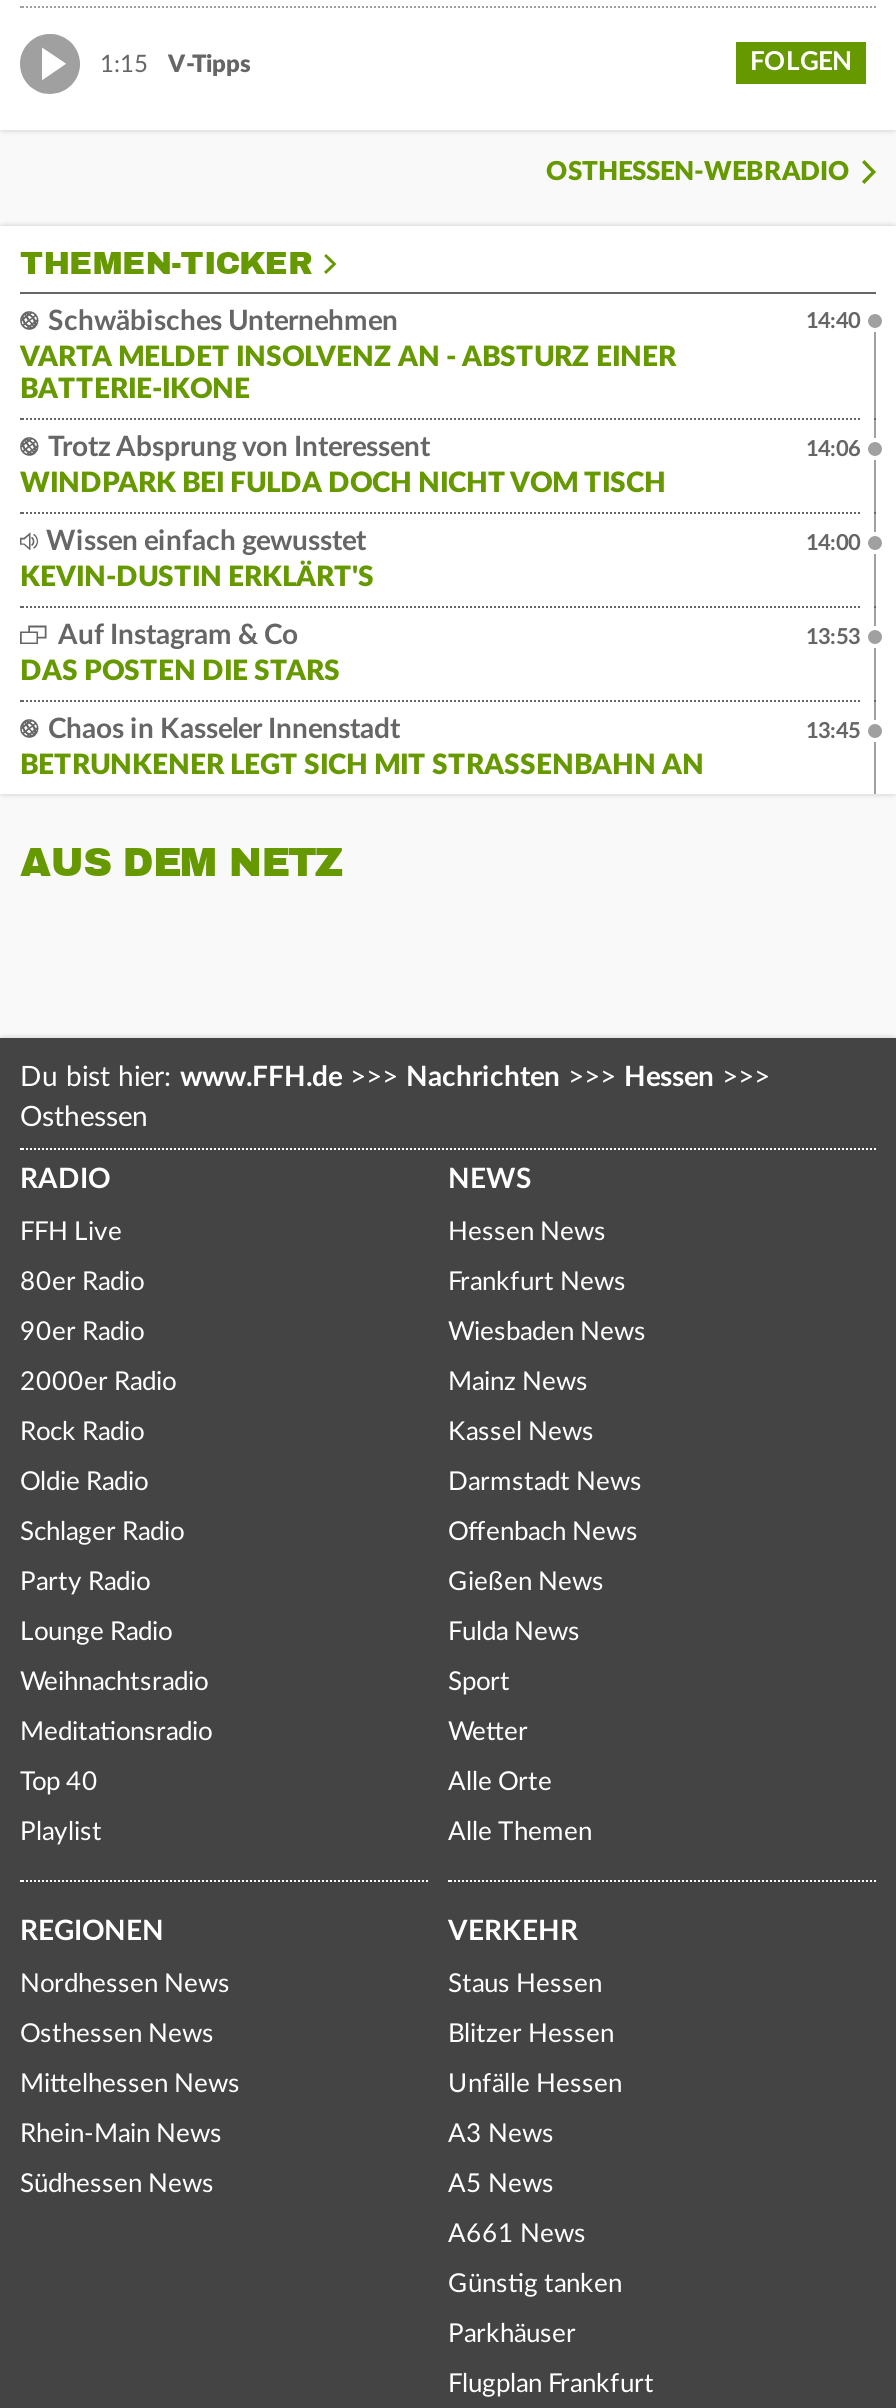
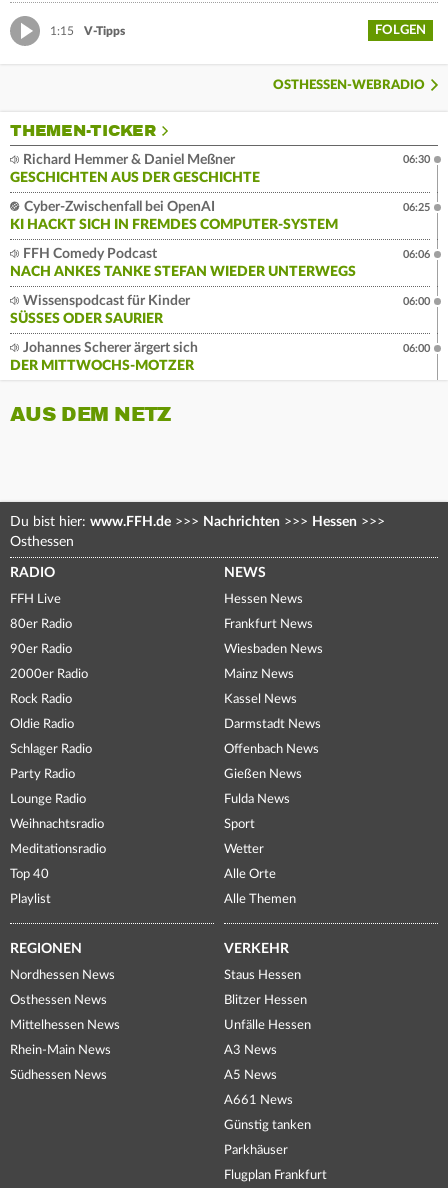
- Schwäbisches Unternehmen
- VARTA MELDET INSOLVENZ AN - ABSTURZ EINER
- BATTERIE-IKONE
+ Richard Hemmer & Daniel Meßner
+ GESCHICHTEN AUS DER GESCHICHTE

- 14:40
+ 06:30

- Trotz Absprung von Interessent
- WINDPARK BEI FULDA DOCH NICHT VOM TISCH
+ Cyber-Zwischenfall bei OpenAI
+ KI HACKT SICH IN FREMDES COMPUTER-SYSTEM

- 14:06
+ 06:25

- Wissen einfach gewusstet
- KEVIN-DUSTIN ERKLÄRT'S
+ FFH Comedy Podcast
+ NACH ANKES TANKE STEFAN WIEDER UNTERWEGS

- 14:00
+ 06:06

- Auf Instagram & Co
- DAS POSTEN DIE STARS
+ Wissenspodcast für Kinder
+ SÜSSES ODER SAURIER

- 13:53
+ 06:00

- Chaos in Kasseler Innenstadt
- BETRUNKENER LEGT SICH MIT STRASSENBAHN AN
+ Johannes Scherer ärgert sich
+ DER MITTWOCHS-MOTZER

- 13:45
+ 06:00
